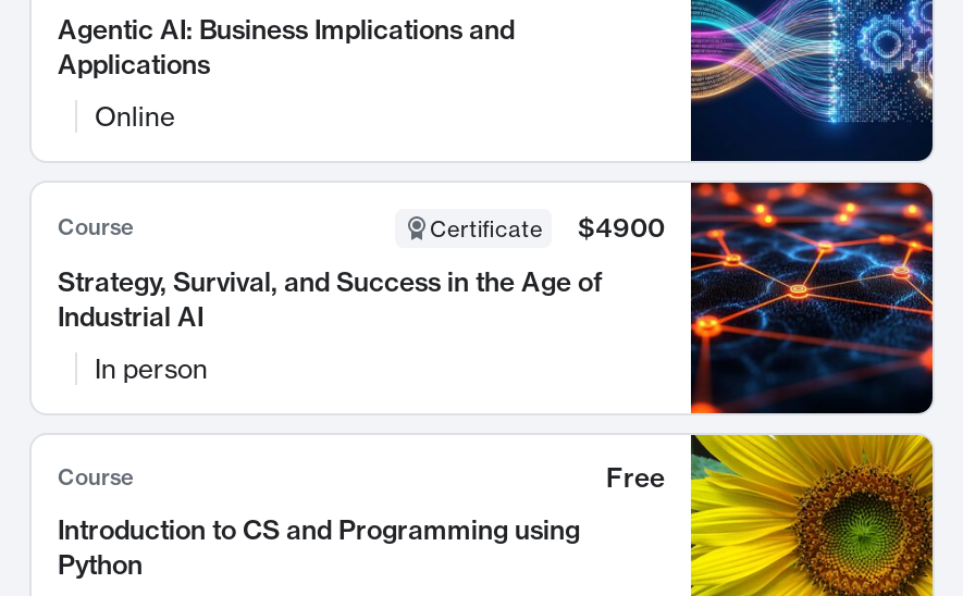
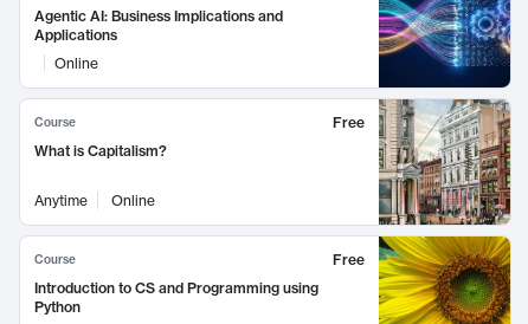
- [image]
- Certificate
- $4900
+ [image]
+ Free

- Strategy, Survival, and Success in the Age of
- Industrial AI
+ What is Capitalism?

- In person
+ Anytime
+ Online
